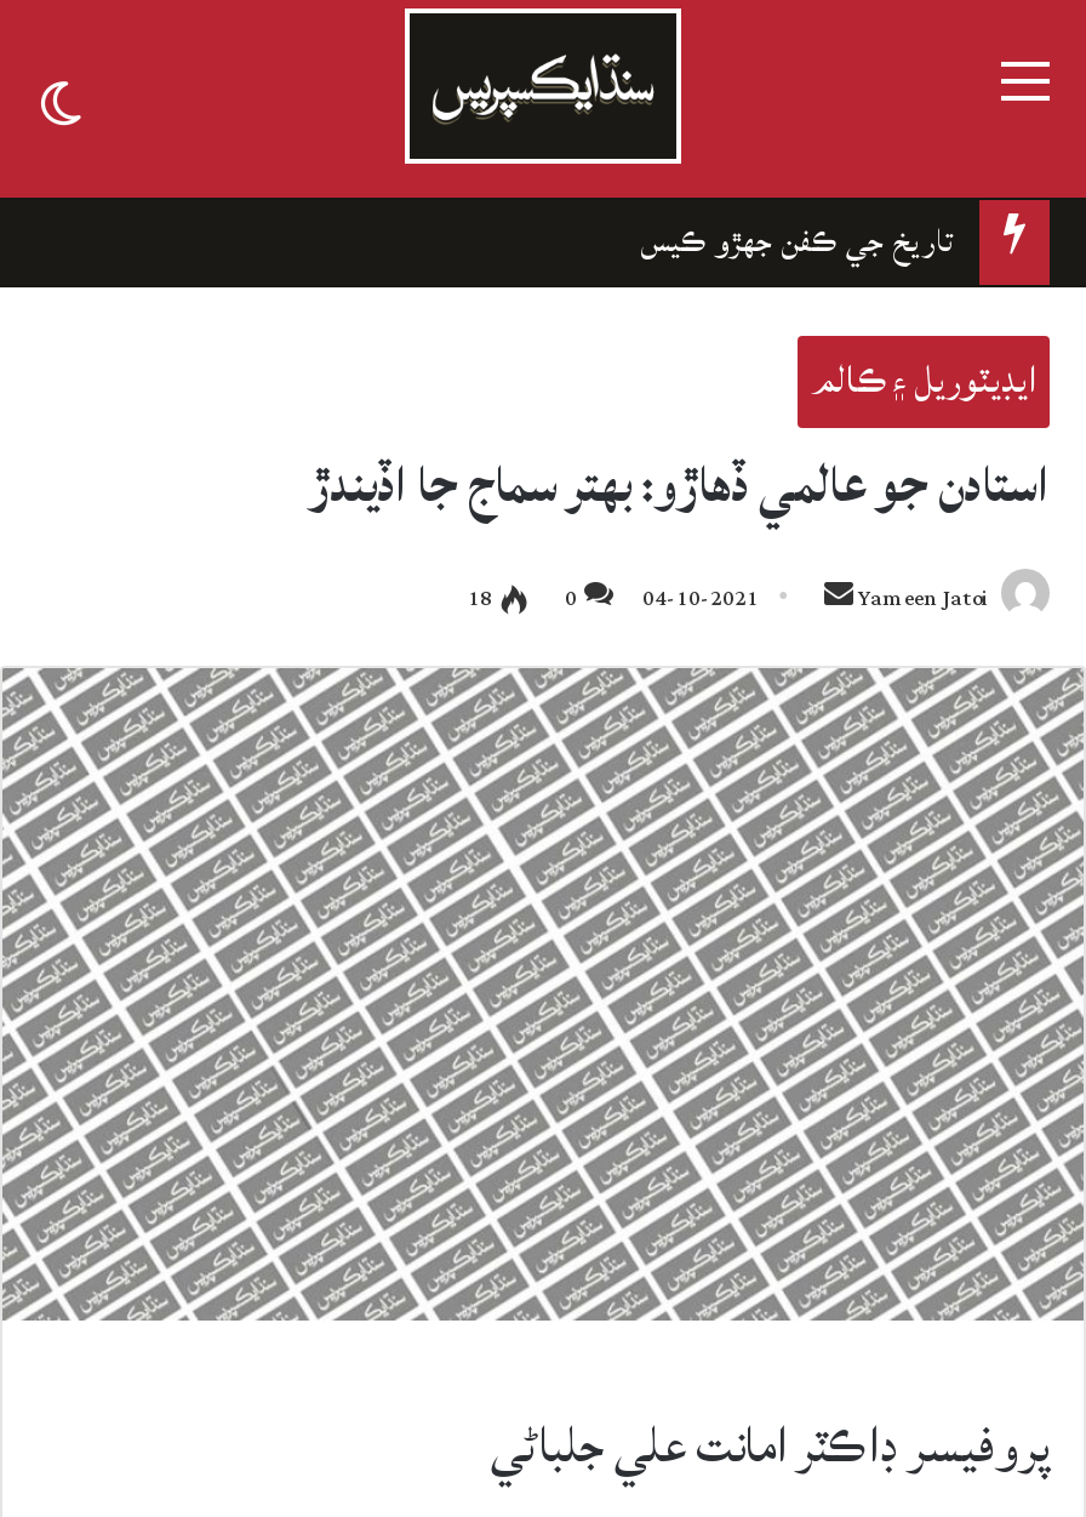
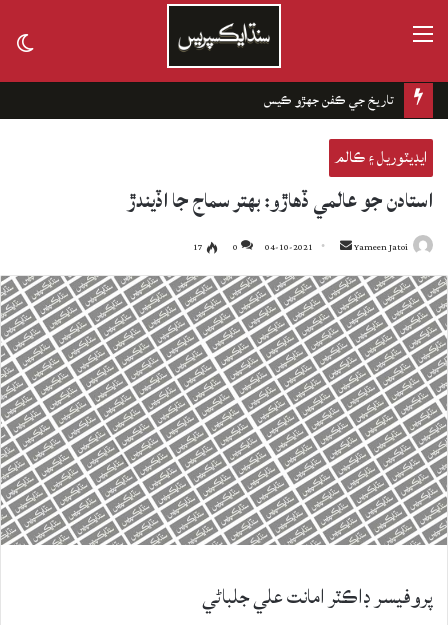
- 18
+ 17
